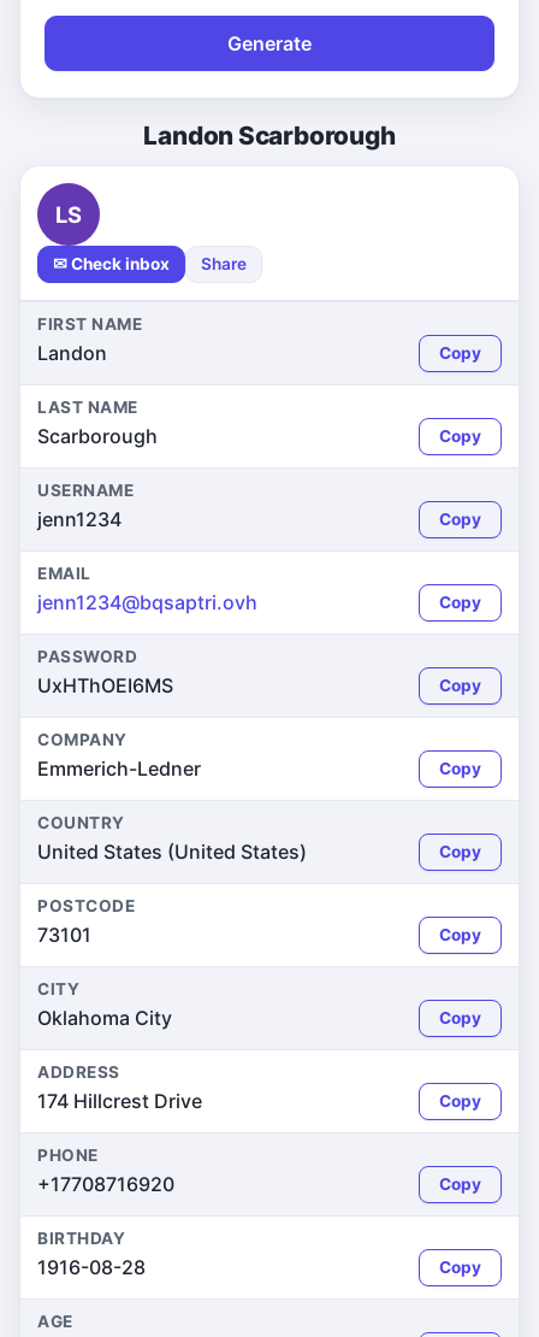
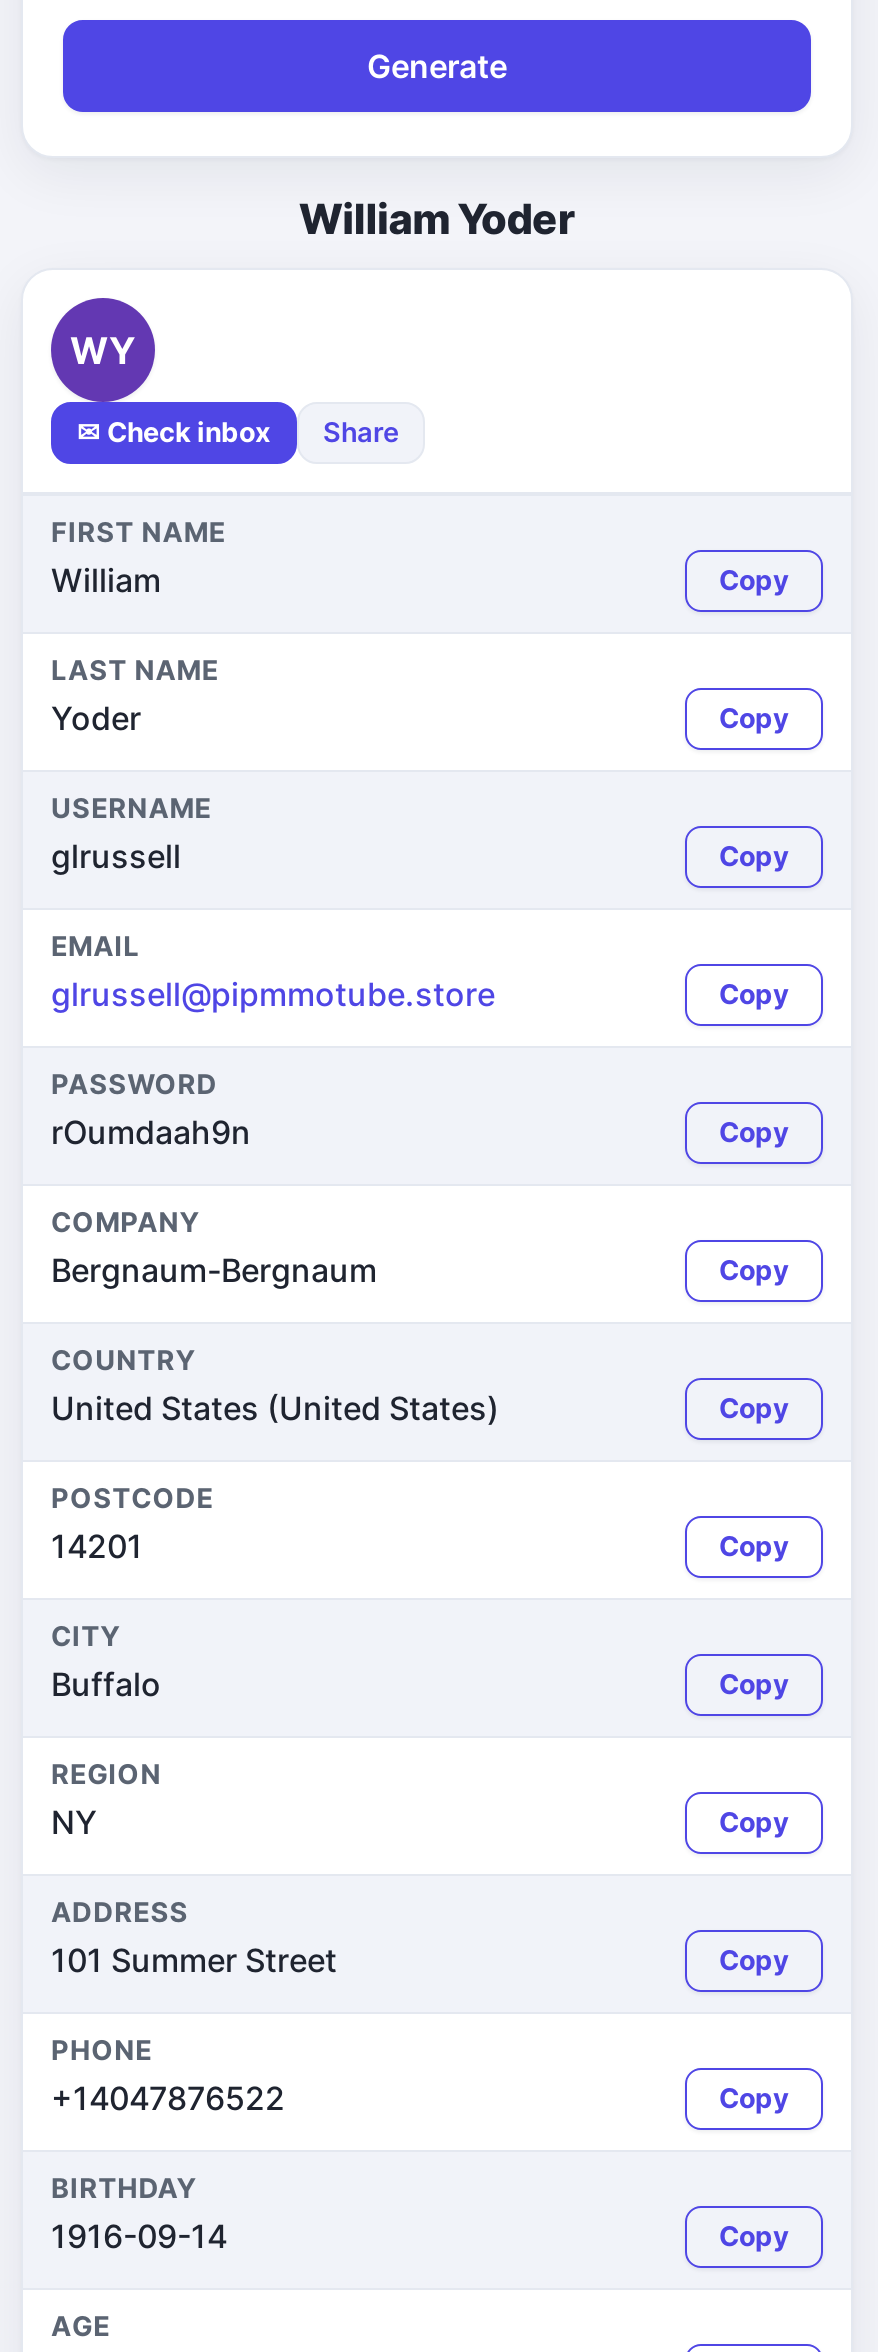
- Landon Scarborough
+ William Yoder

- LS
+ WY

- Landon
+ William

- Scarborough
+ Yoder

- jenn1234
+ glrussell

- jenn1234@bqsaptri.ovh
+ glrussell@pipmmotube.store

- UxHThOEI6MS
+ rOumdaah9n

- Emmerich-Ledner
+ Bergnaum-Bergnaum

- 73101
+ 14201

- Oklahoma City
+ Buffalo
+ Copy
+ REGION
+ NY

- 174 Hillcrest Drive
+ 101 Summer Street

- +17708716920
+ +14047876522

- 1916-08-28
+ 1916-09-14
